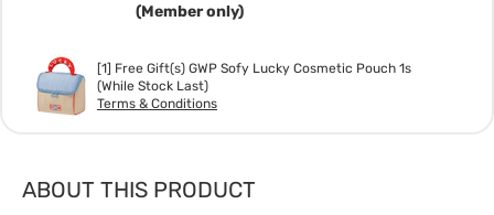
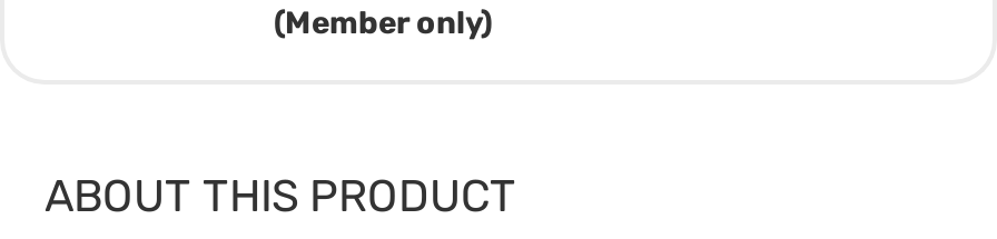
- [image]
- [1] Free Gift(s) GWP Sofy Lucky Cosmetic Pouch 1s
- (While Stock Last)
- Terms & Conditions
